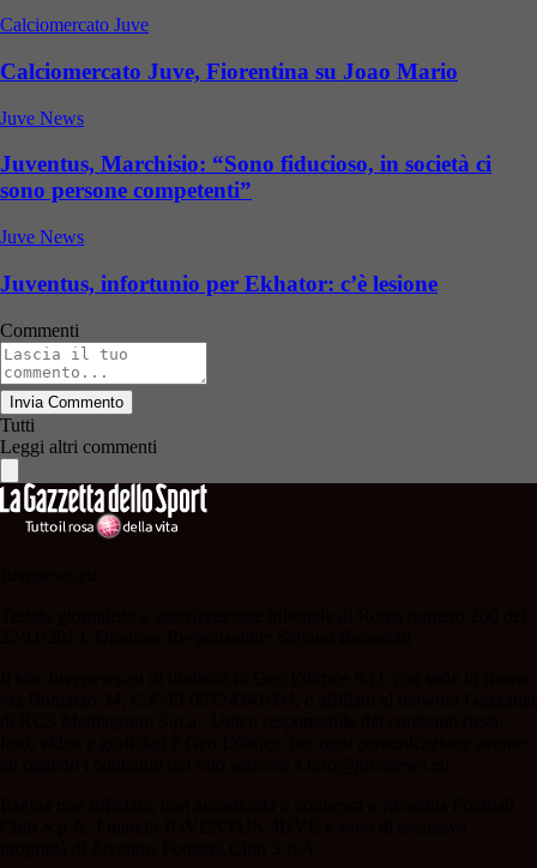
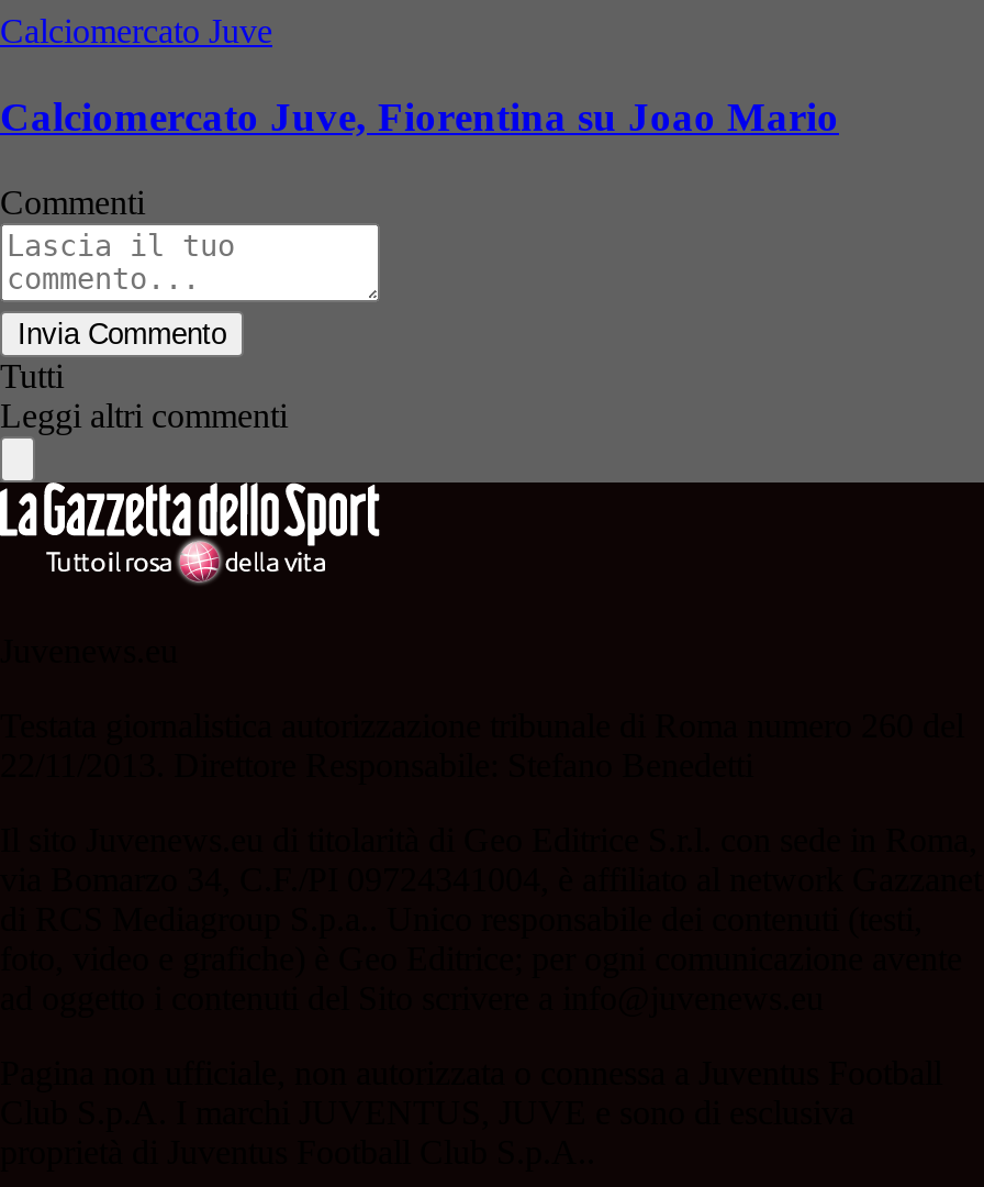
- Juve News
- Juventus, Marchisio: “Sono fiducioso, in società ci
- sono persone competenti”
- Juve News
- Juventus, infortunio per Ekhator: c’è lesione
